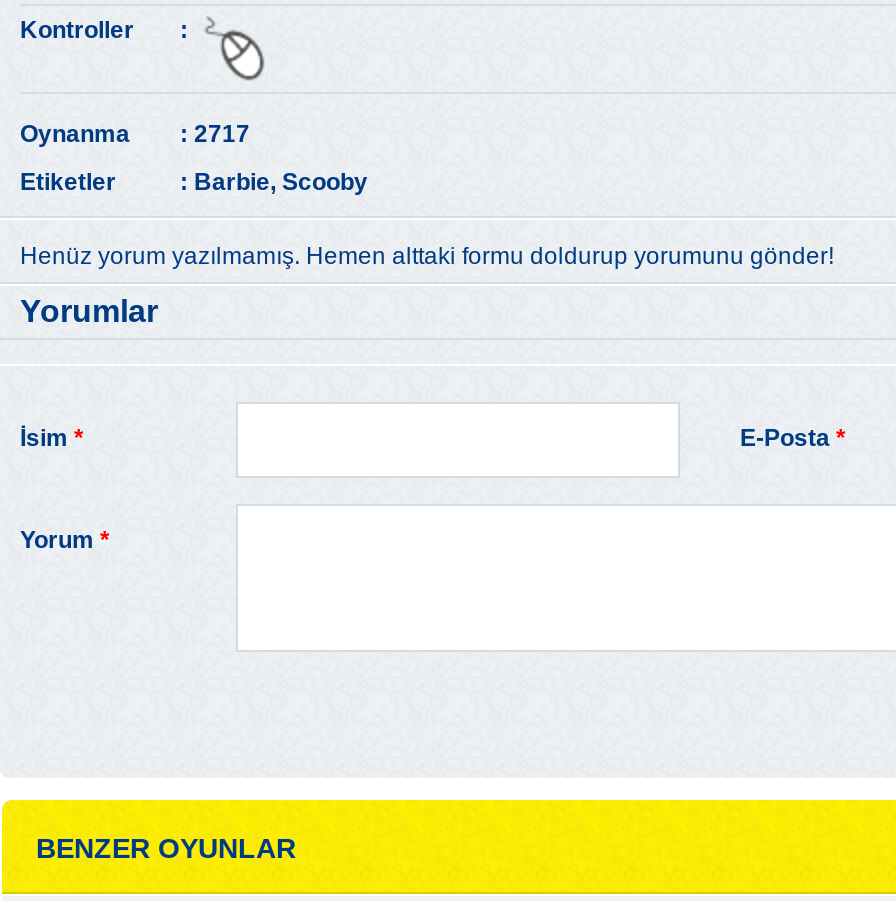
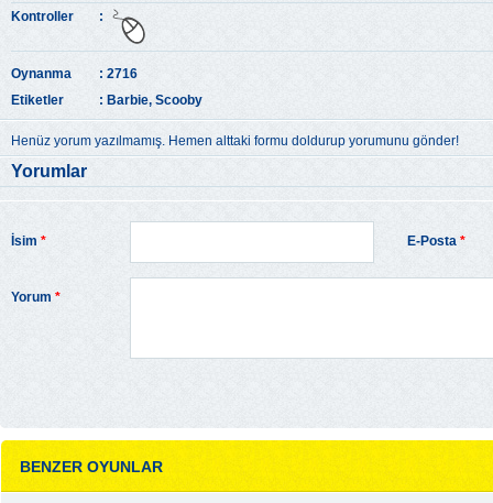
- Oynanma : 2717
+ Oynanma : 2716
